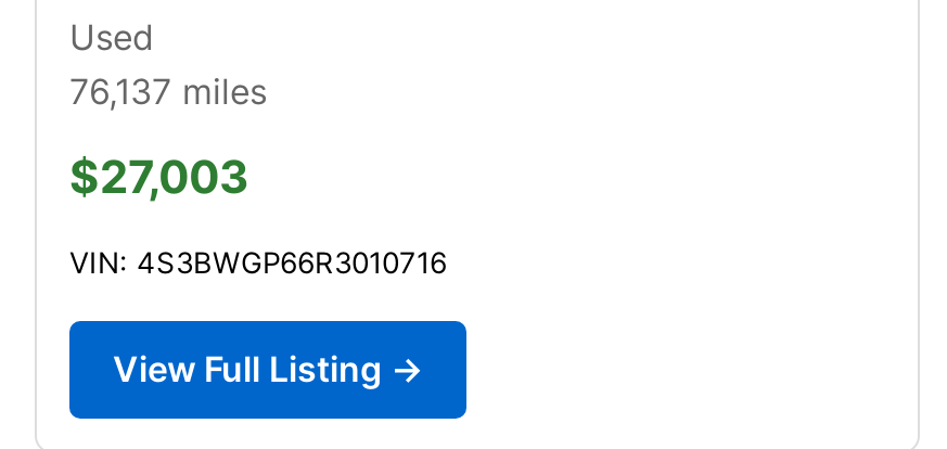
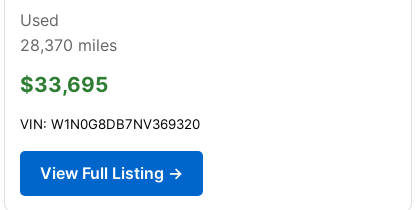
- 76,137 miles
+ 28,370 miles

- $27,003
+ $33,695

- VIN: 4S3BWGP66R3010716
+ VIN: W1N0G8DB7NV369320
